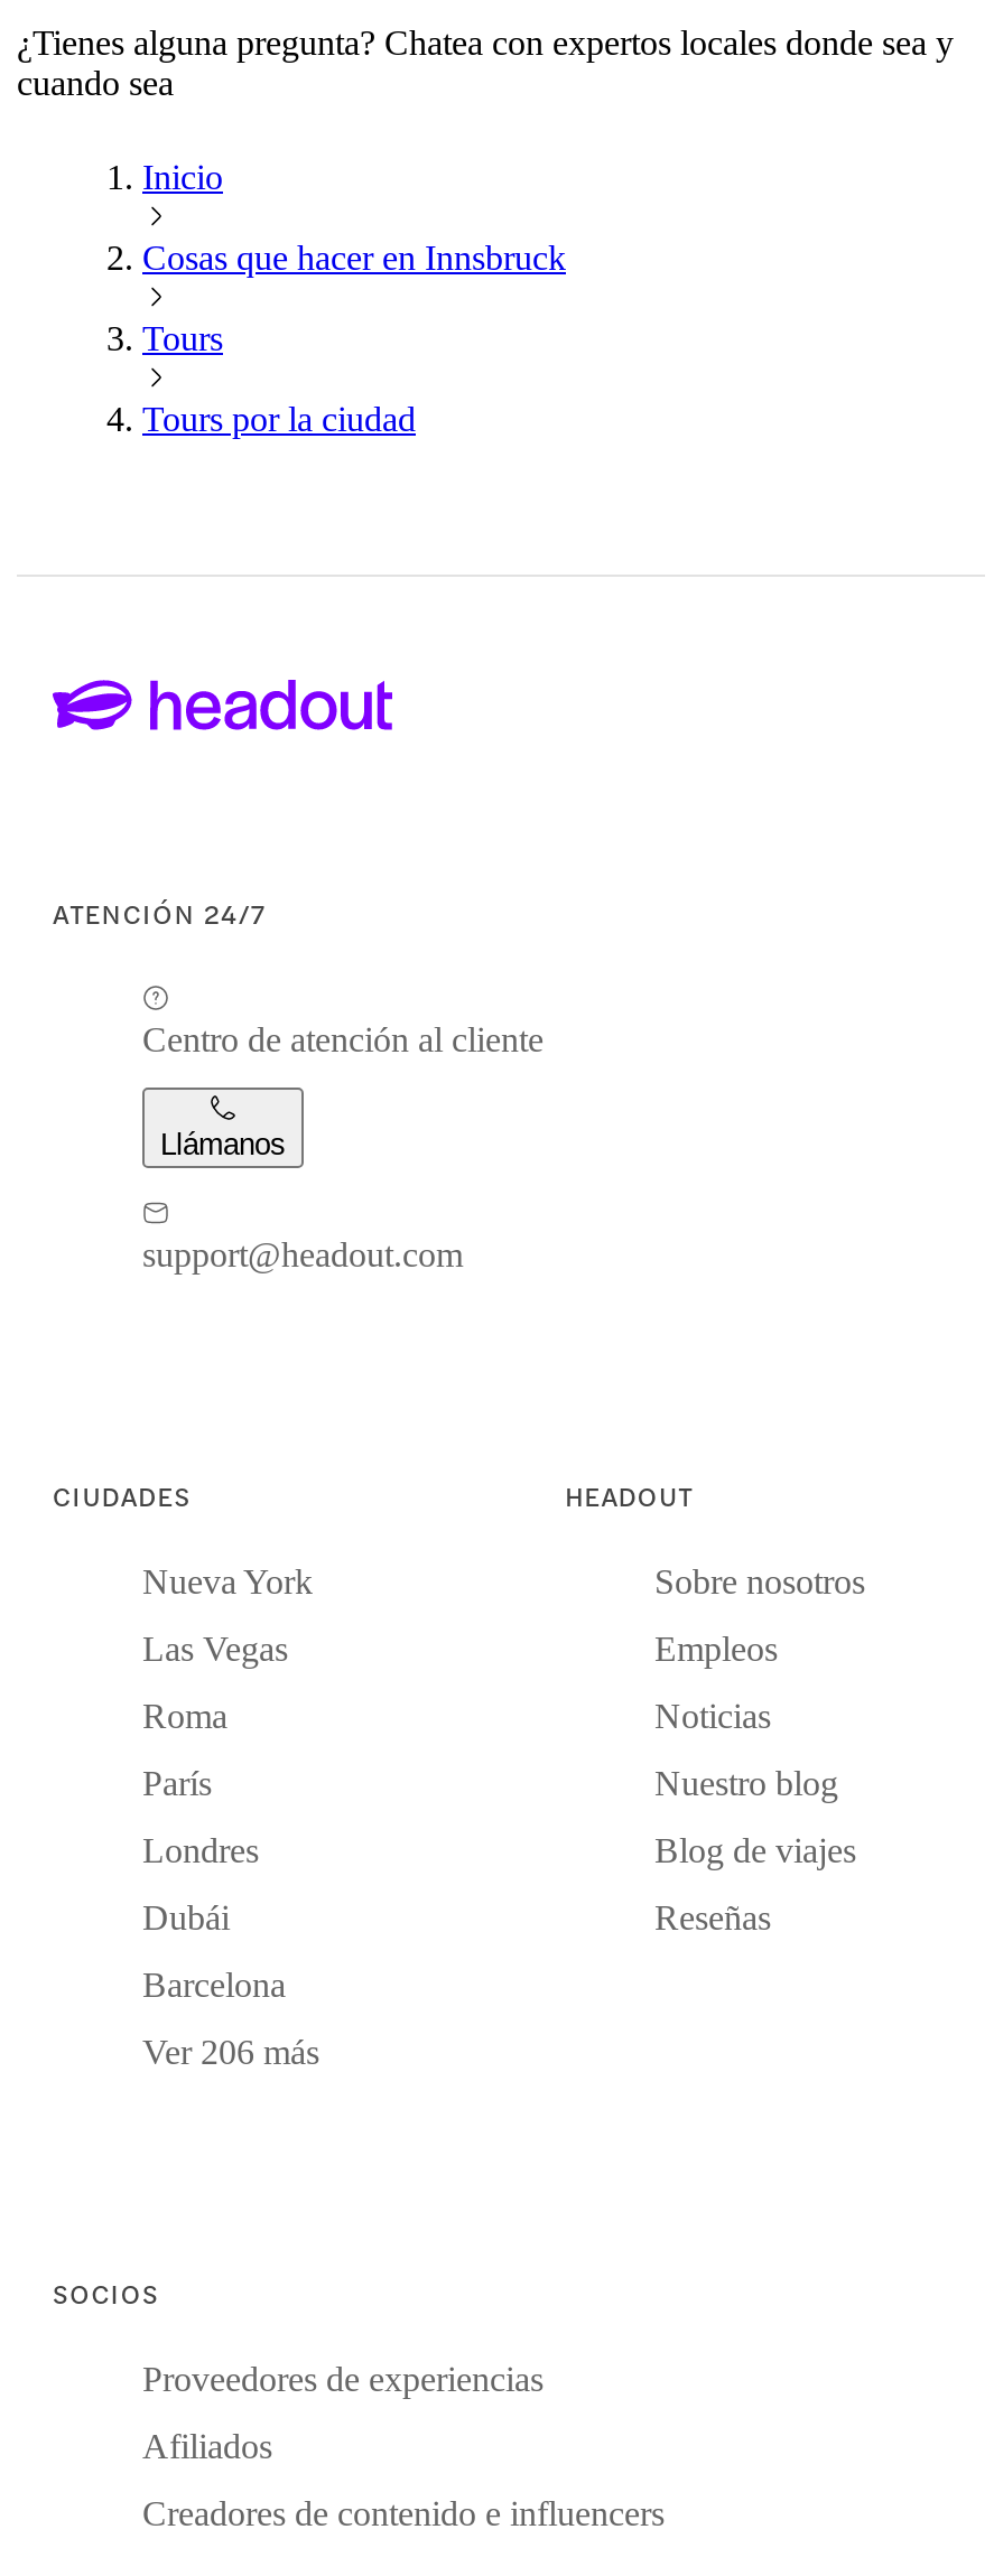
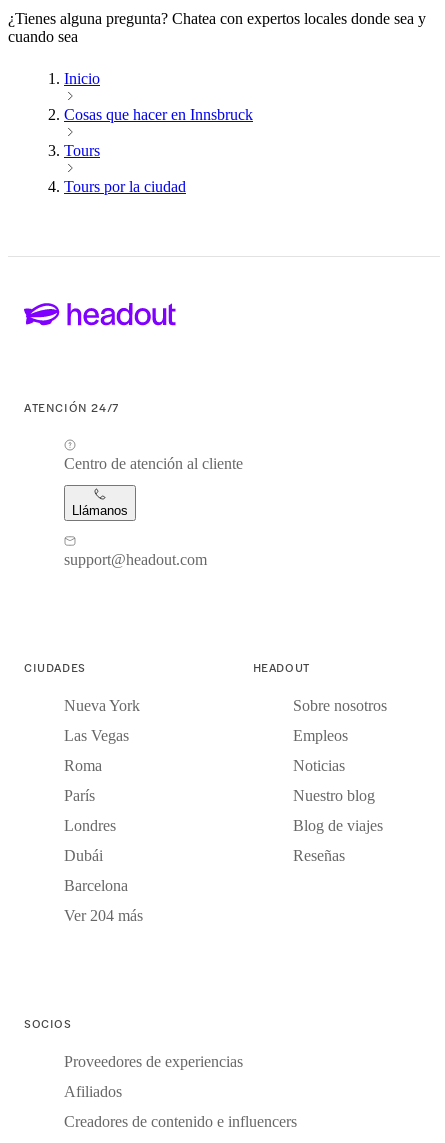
- Ver 206 más
+ Ver 204 más
